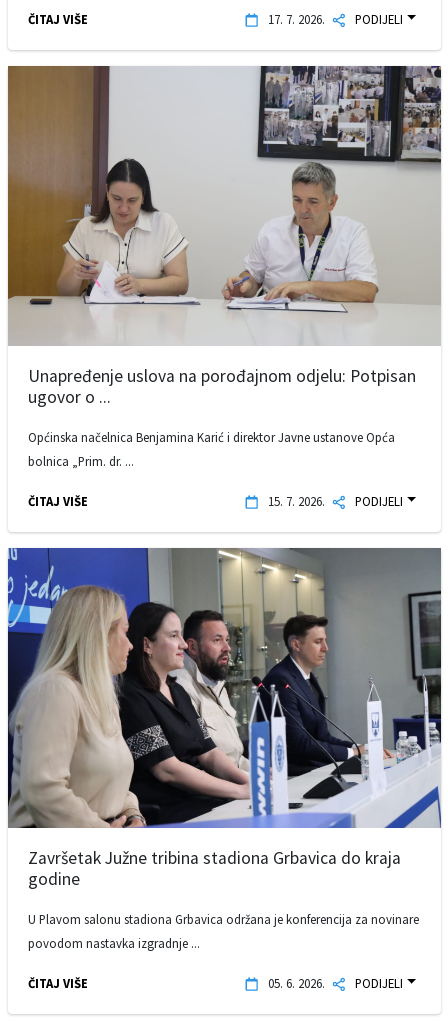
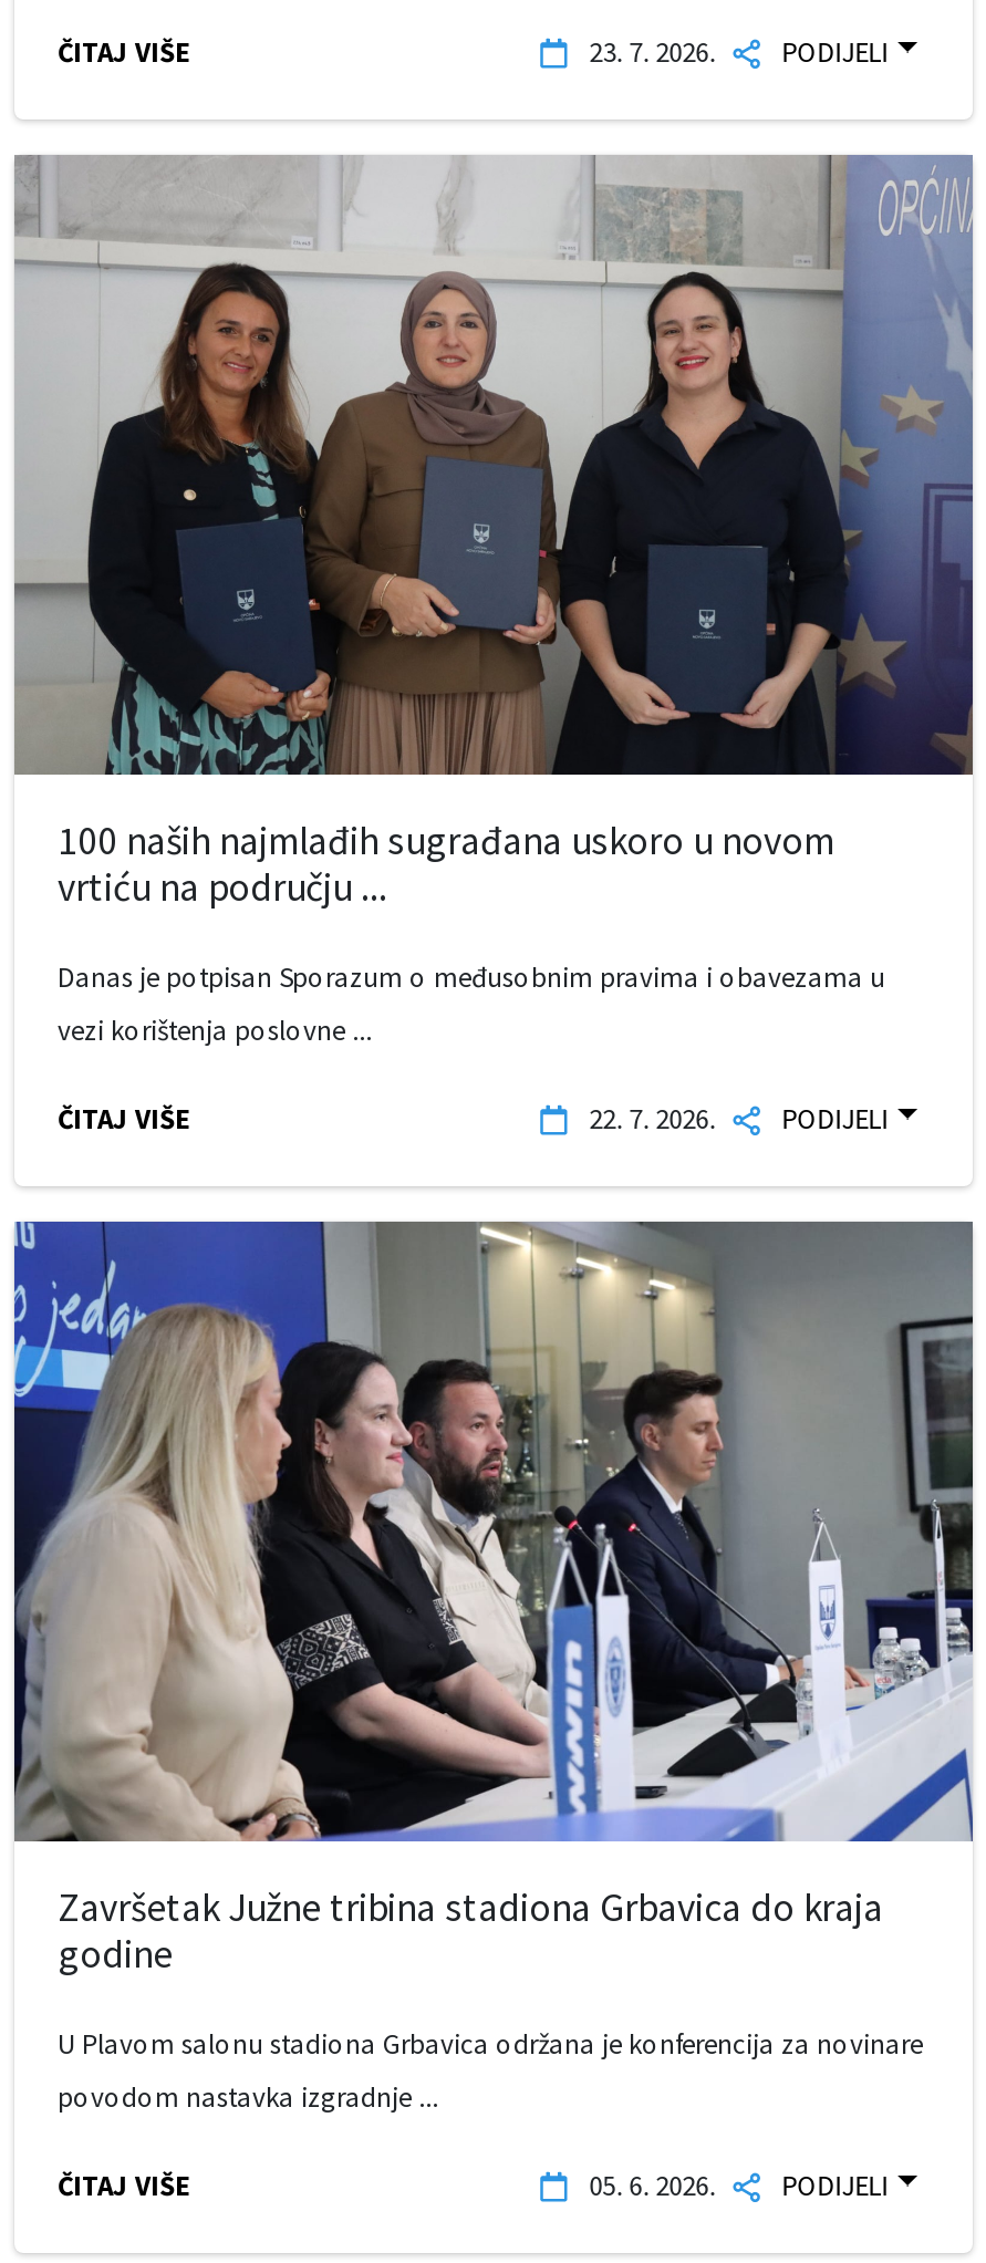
- 17. 7. 2026. PODIJELI
+ 23. 7. 2026. PODIJELI

- [image]
- Unapređenje uslova na porođajnom odjelu: Potpisan
- ugovor o ...
+ [image]
+ 100 naših najmlađih sugrađana uskoro u novom
+ vrtiću na području ...

- Općinska načelnica Benjamina Karić i direktor Javne ustanove Opća
+ Danas je potpisan Sporazum o međusobnim pravima i obavezama u

- bolnica „Prim. dr. ...
+ vezi korištenja poslovne ...

- 15. 7. 2026. PODIJELI
+ 22. 7. 2026. PODIJELI
